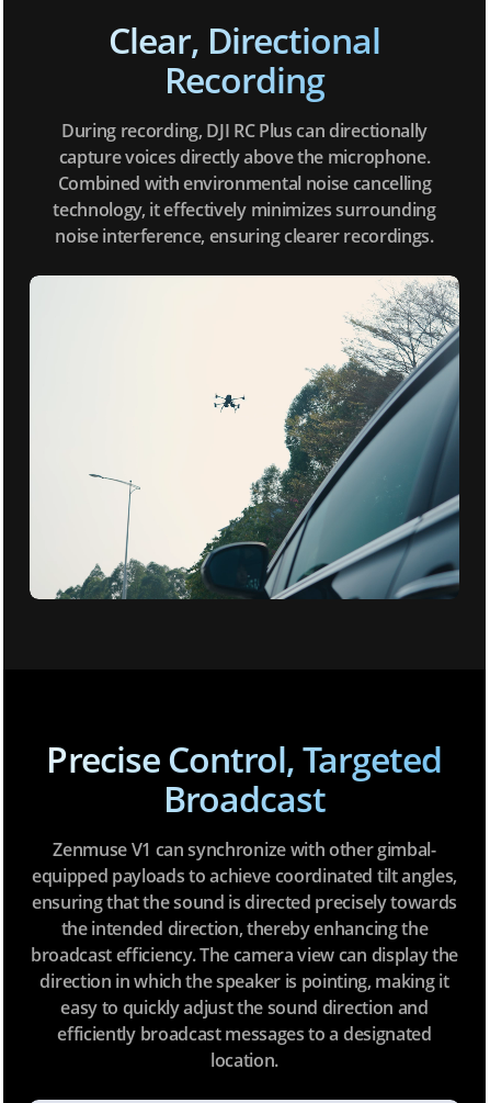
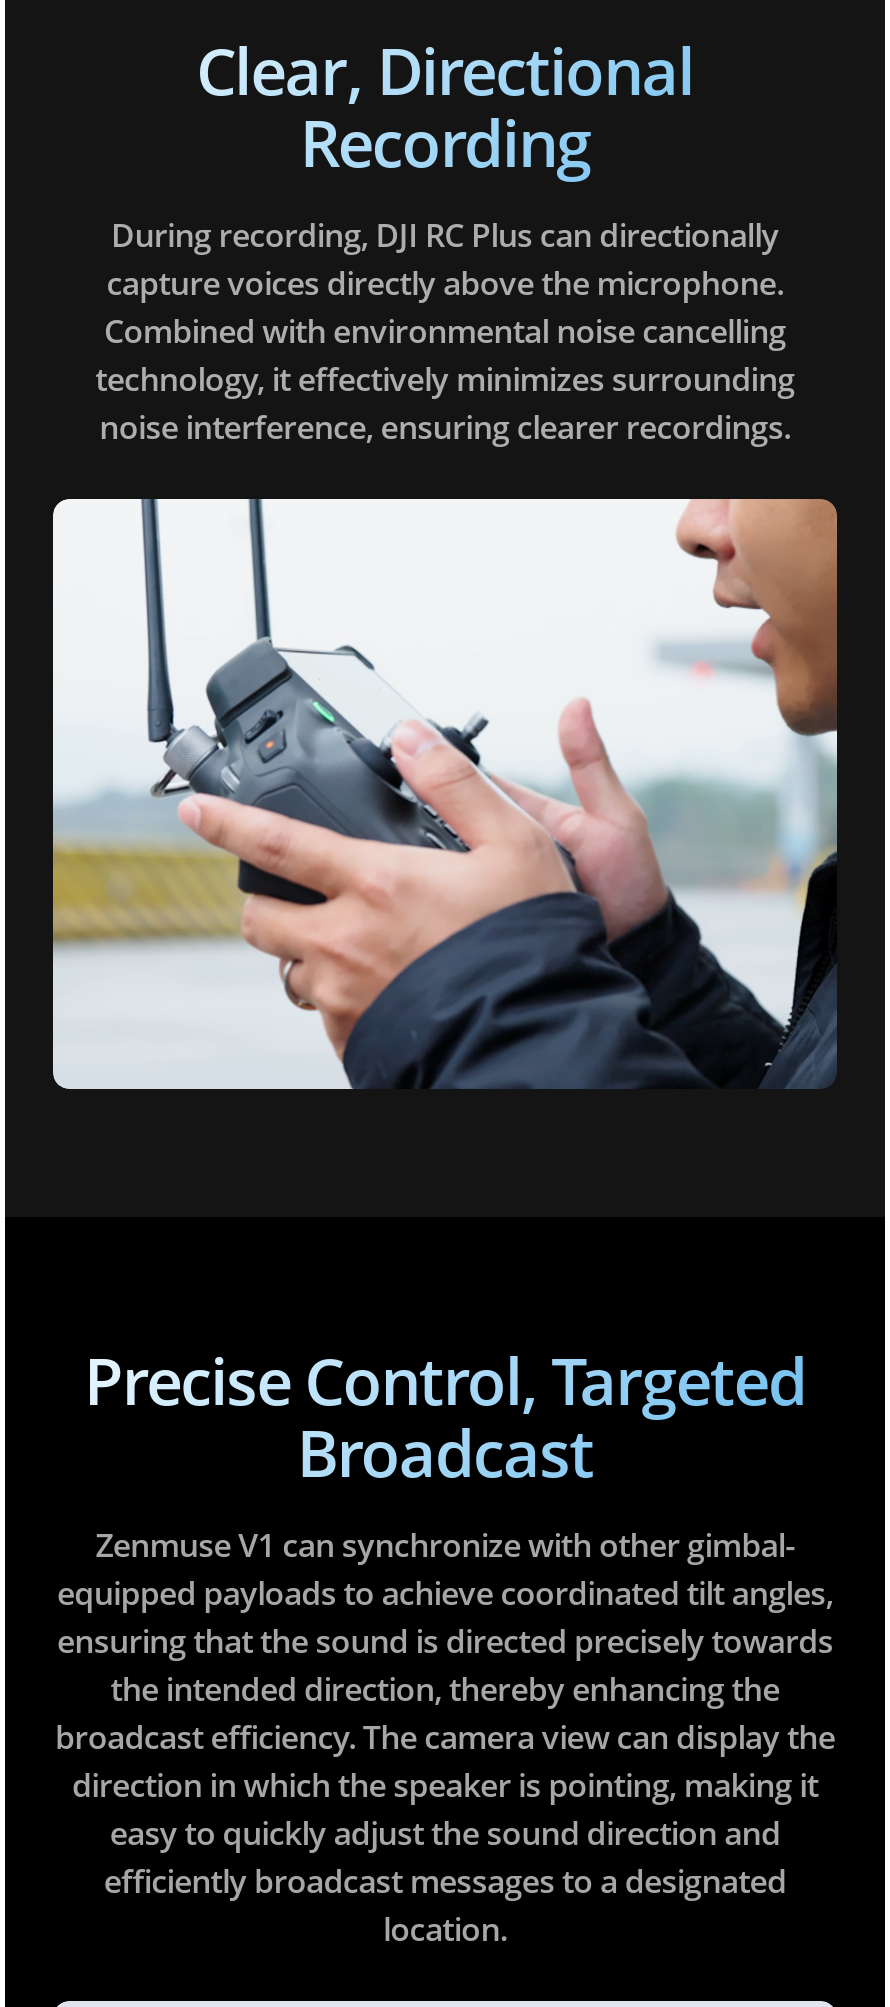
- [image]
+ [image]
